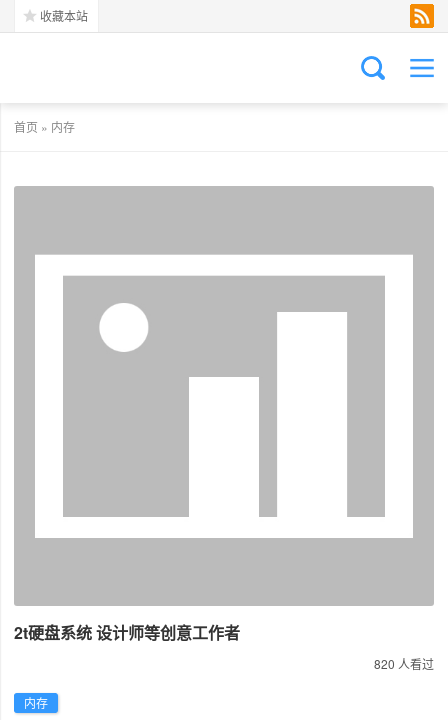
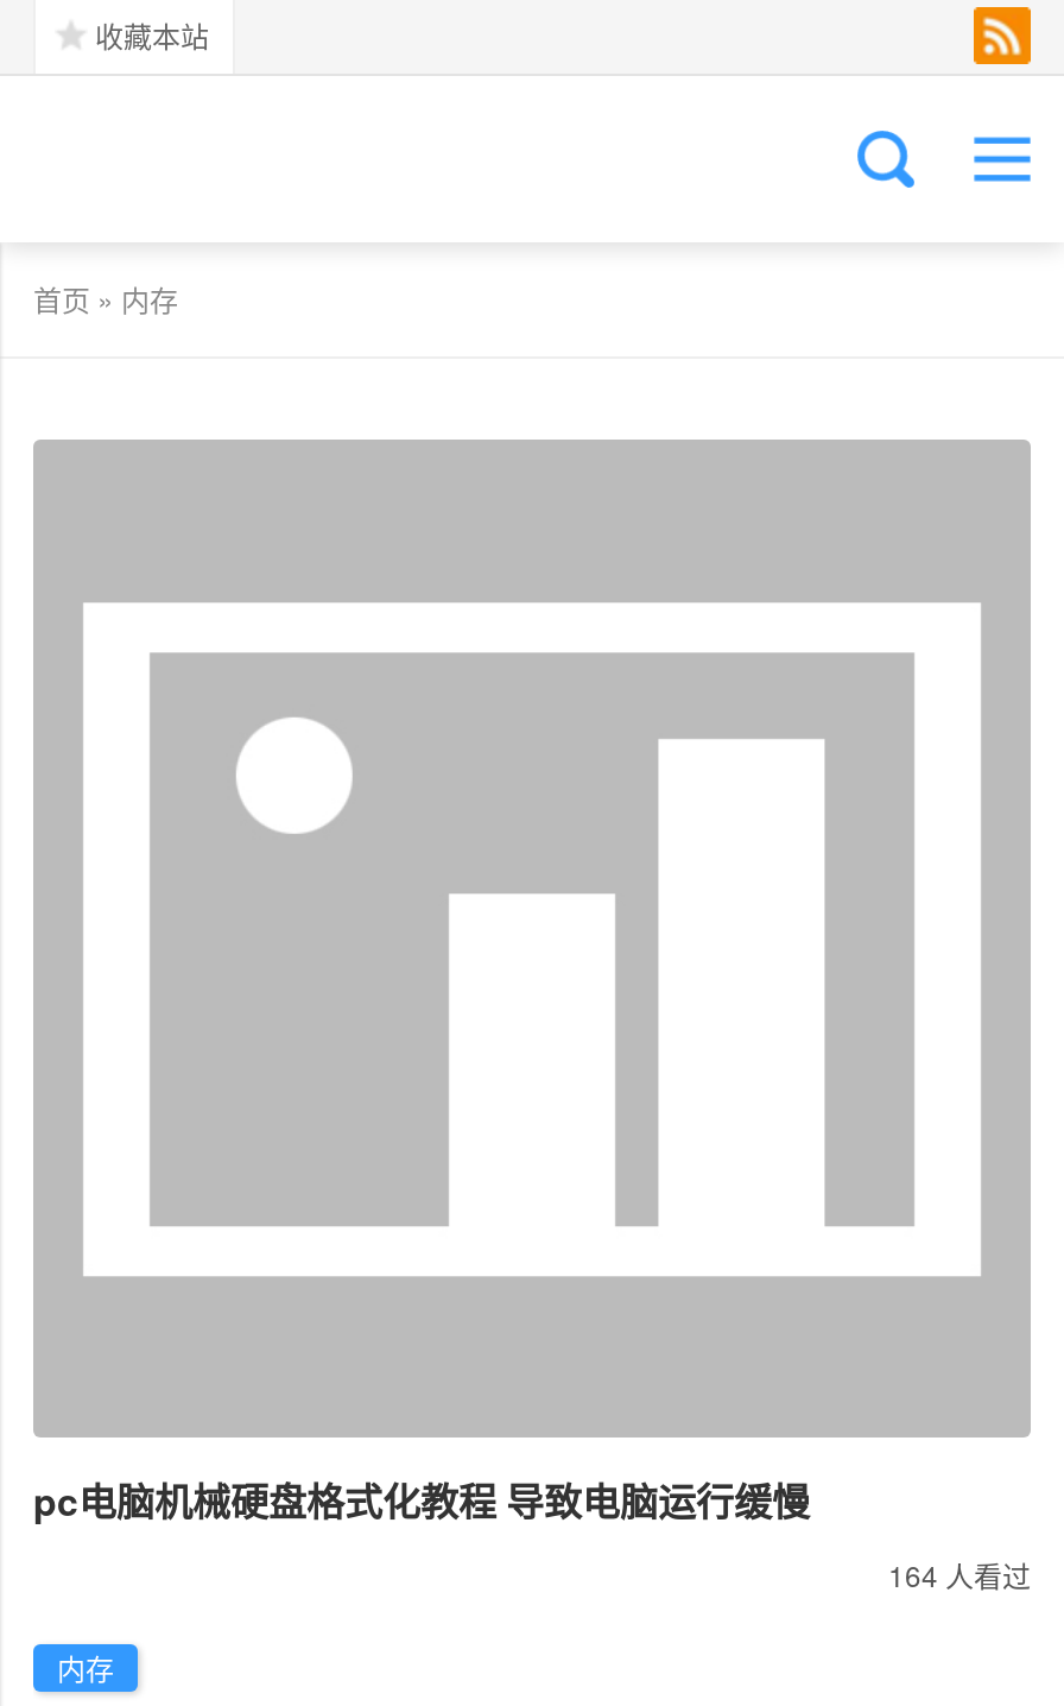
- 2t硬盘系统 设计师等创意工作者
+ pc电脑机械硬盘格式化教程 导致电脑运行缓慢

- 820 人看过
+ 164 人看过
